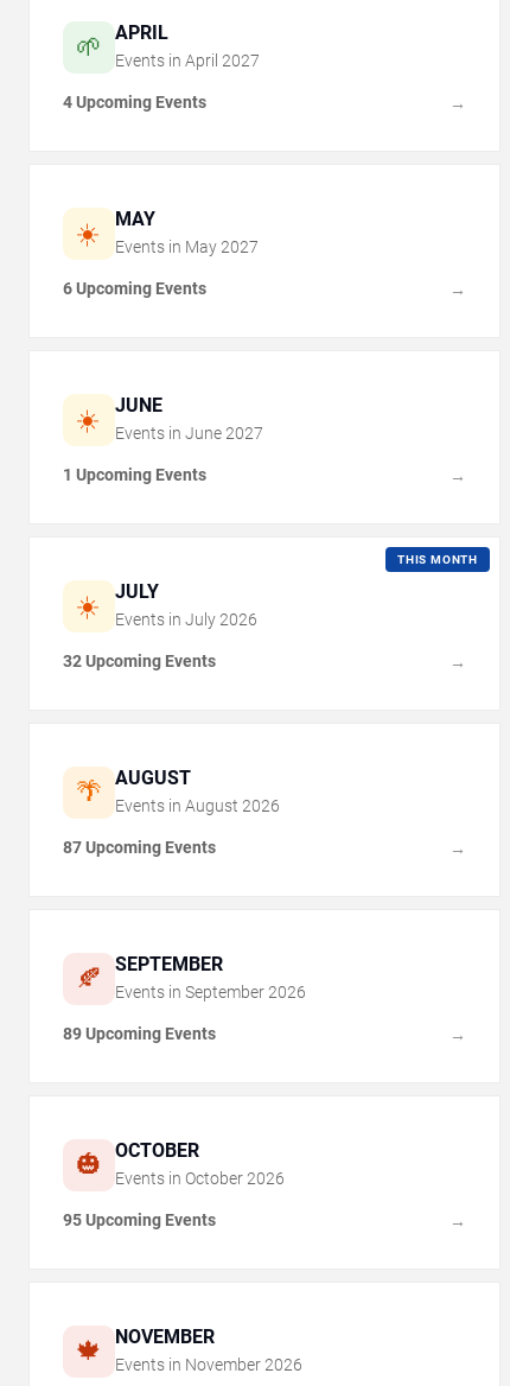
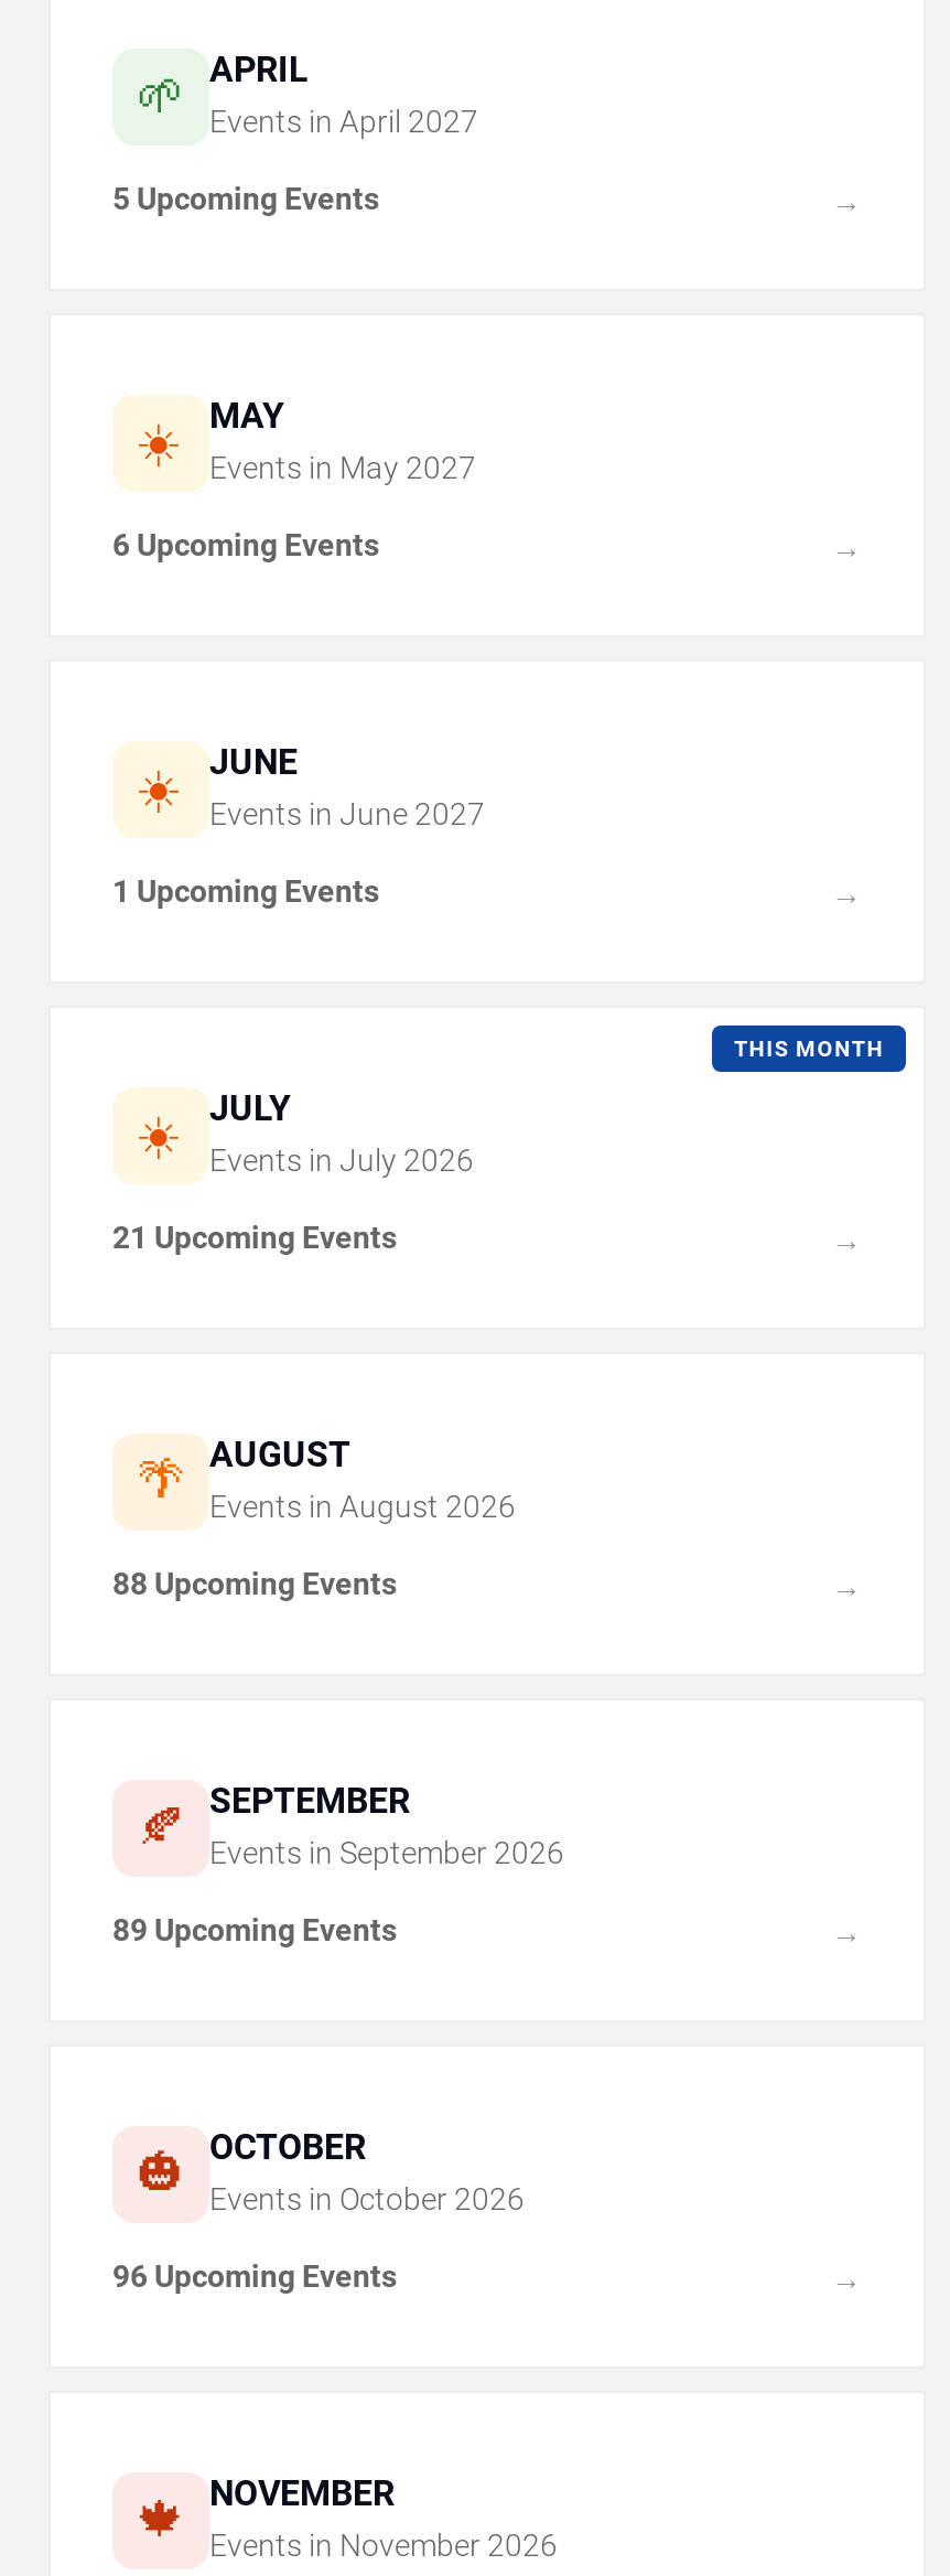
- 4 Upcoming Events
+ 5 Upcoming Events

- 32 Upcoming Events
+ 21 Upcoming Events

- 87 Upcoming Events
+ 88 Upcoming Events

- 95 Upcoming Events
+ 96 Upcoming Events
